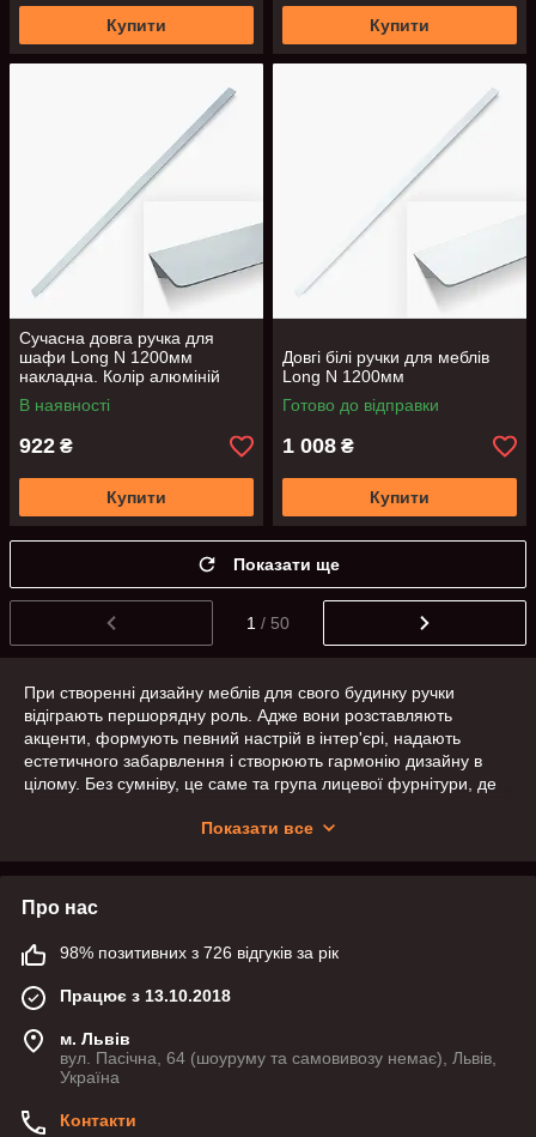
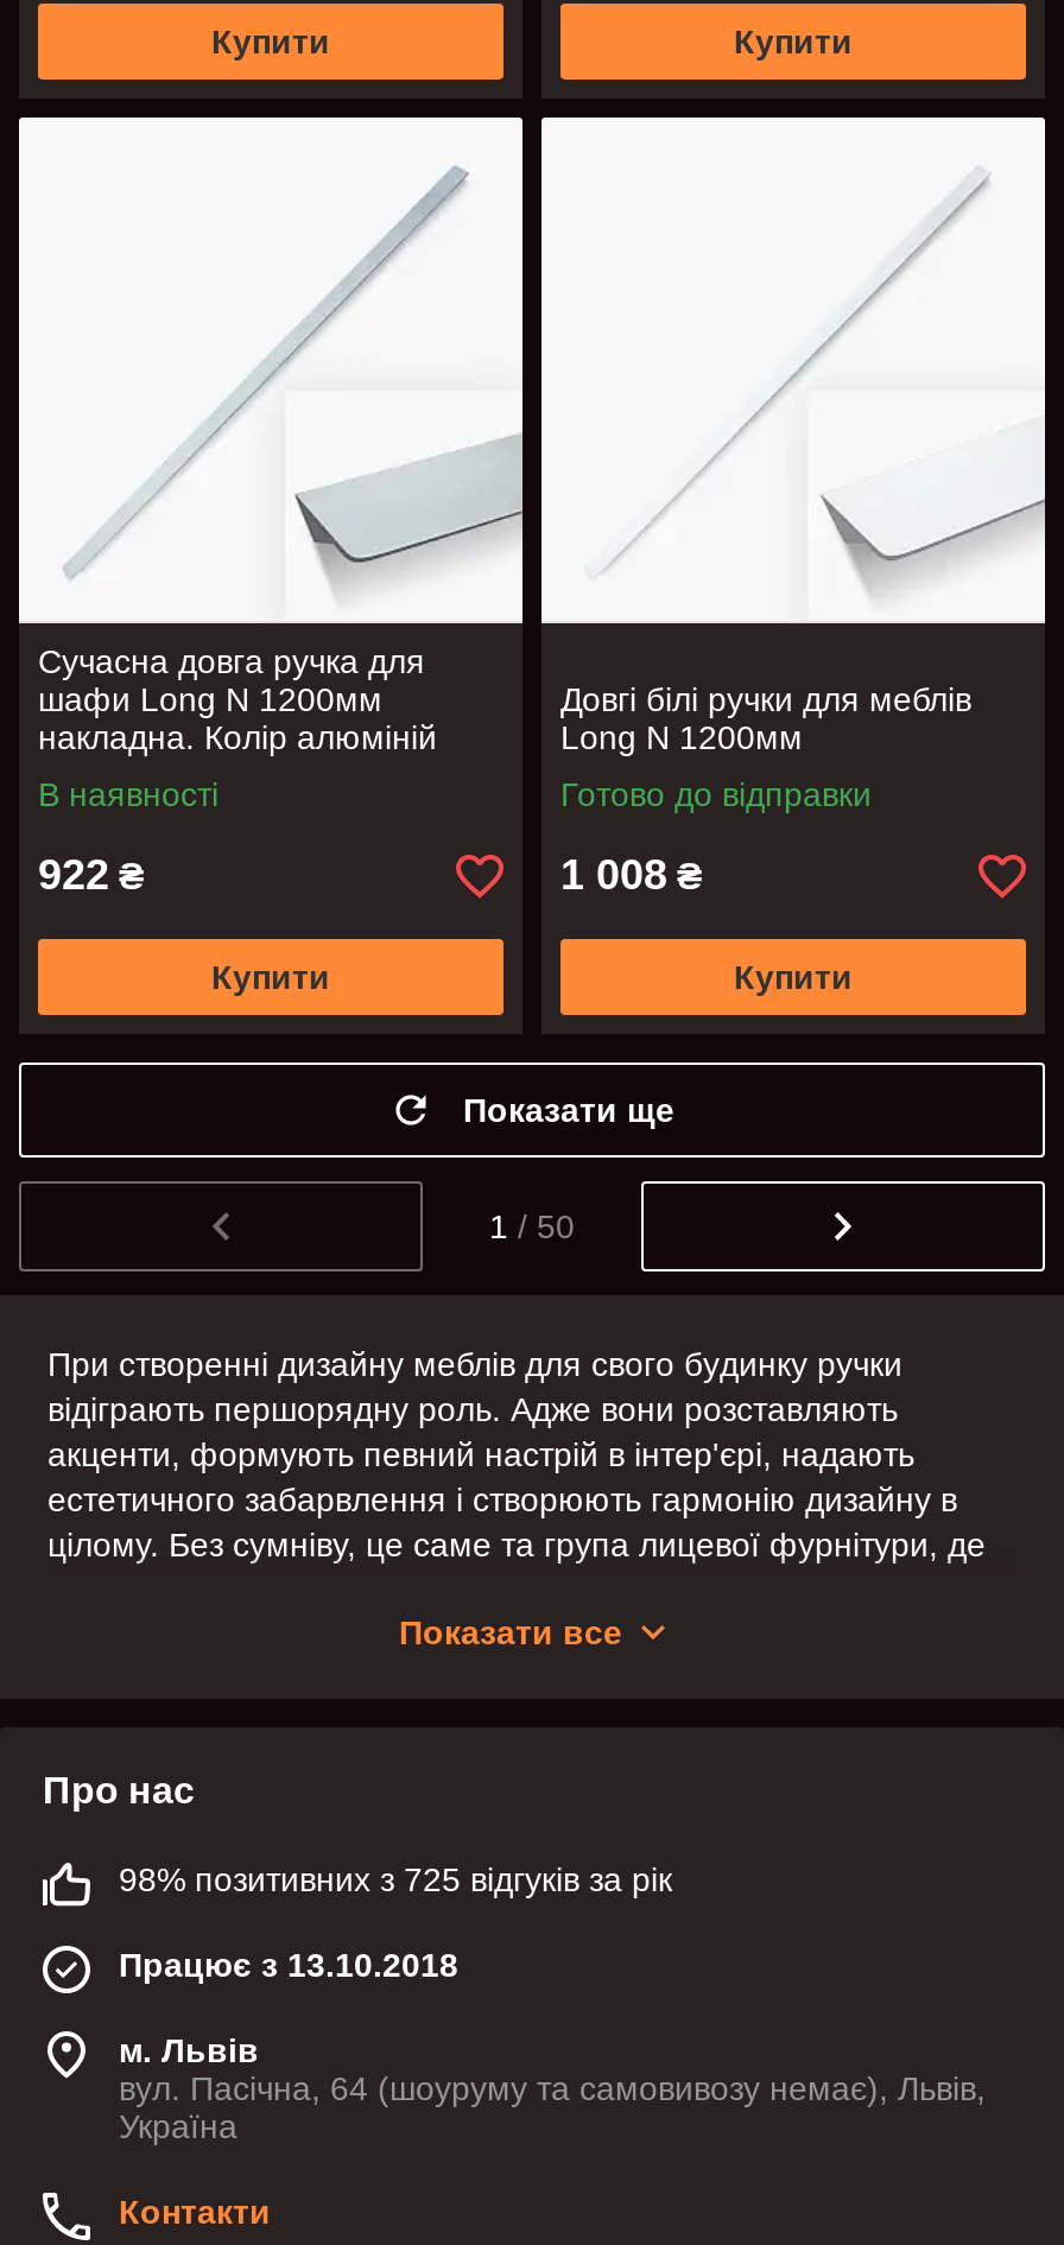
- 98% позитивних з 726 відгуків за рік
+ 98% позитивних з 725 відгуків за рік
